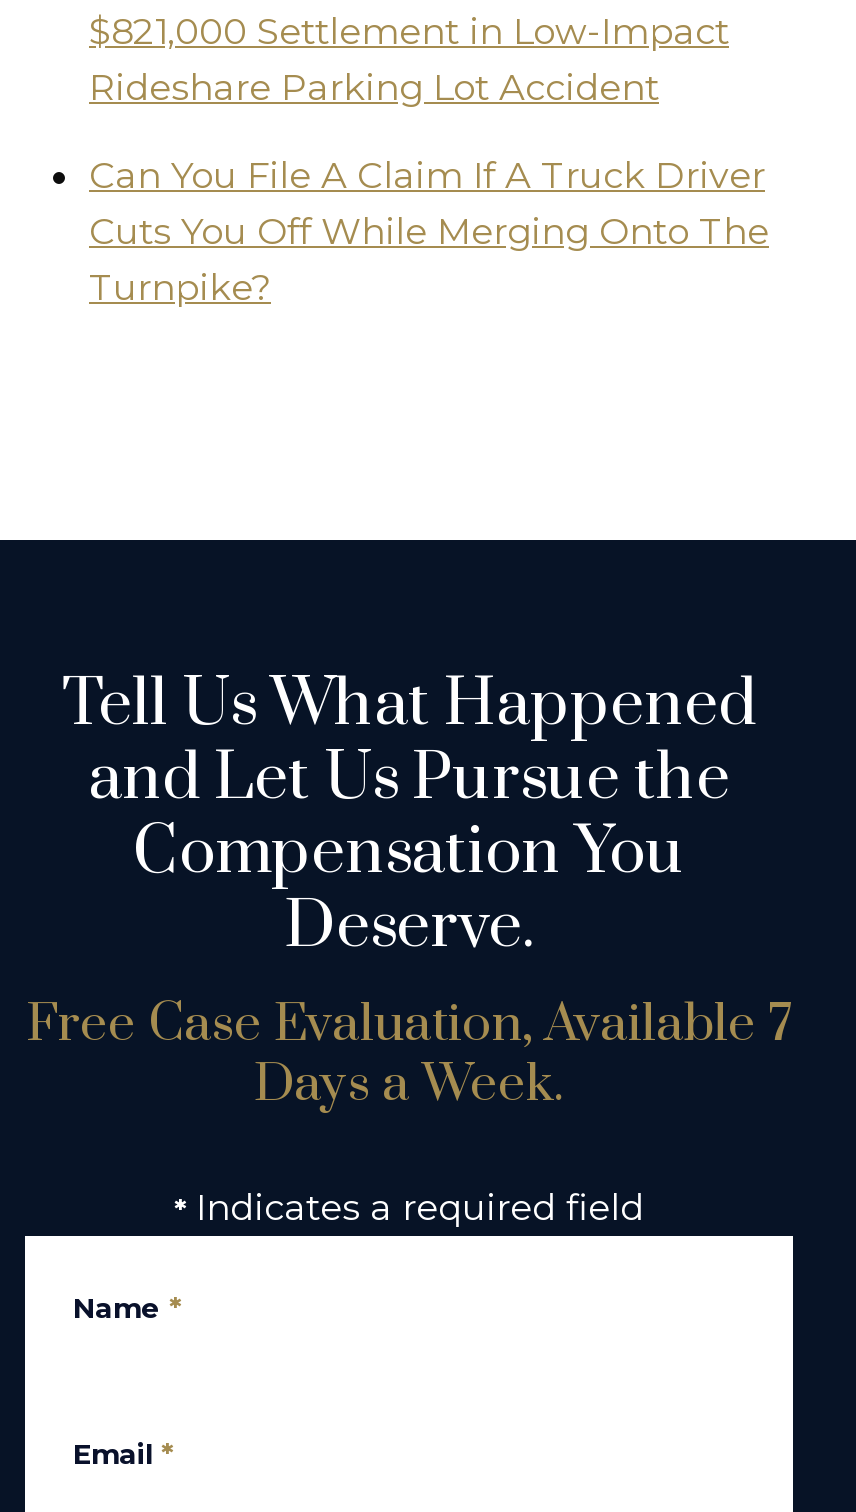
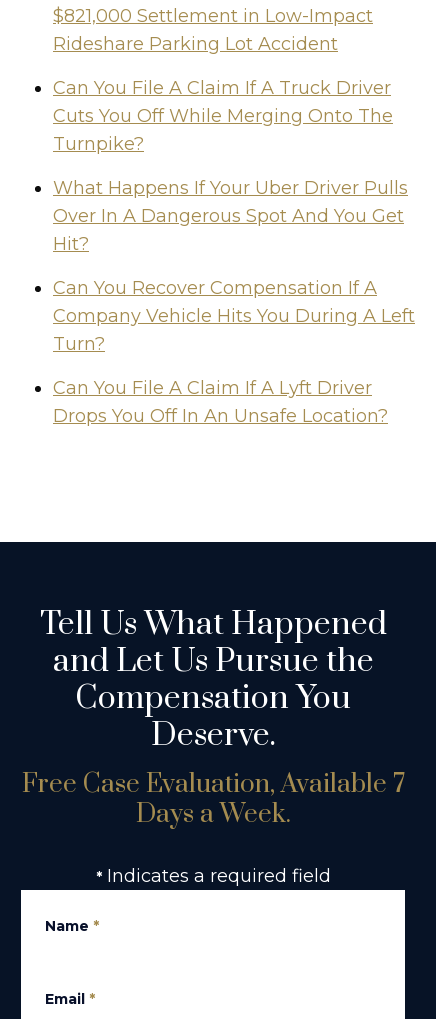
+ What Happens If Your Uber Driver Pulls
+ Over In A Dangerous Spot And You Get
+ Hit?
+ Can You Recover Compensation If A
+ Company Vehicle Hits You During A Left
+ Turn?
+ Can You File A Claim If A Lyft Driver
+ Drops You Off In An Unsafe Location?
